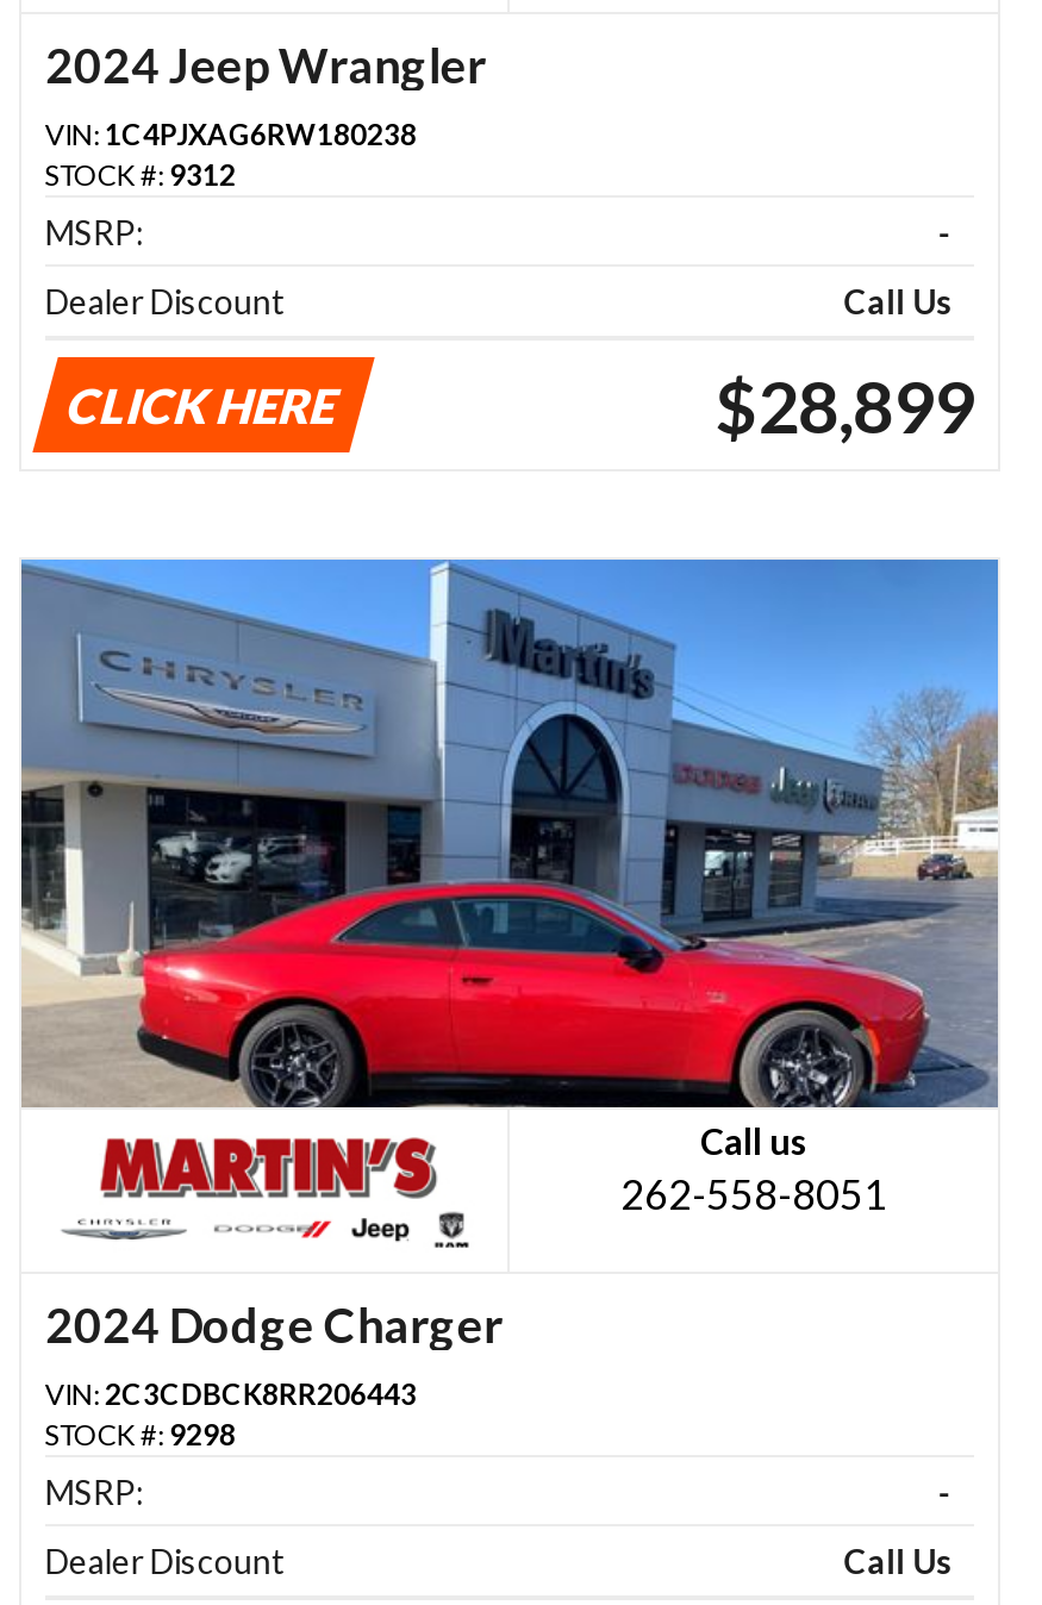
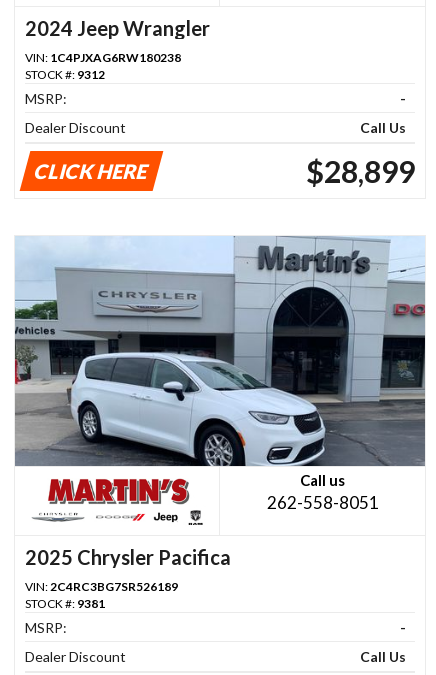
- [image]
+ [image]

- 2024 Dodge Charger
- VIN: 2C3CDBCK8RR206443
- STOCK #: 9298
+ 2025 Chrysler Pacifica
+ VIN: 2C4RC3BG7SR526189
+ STOCK #: 9381
